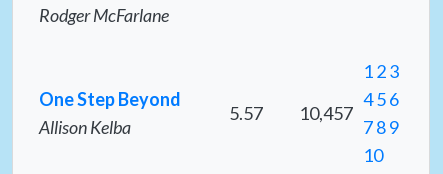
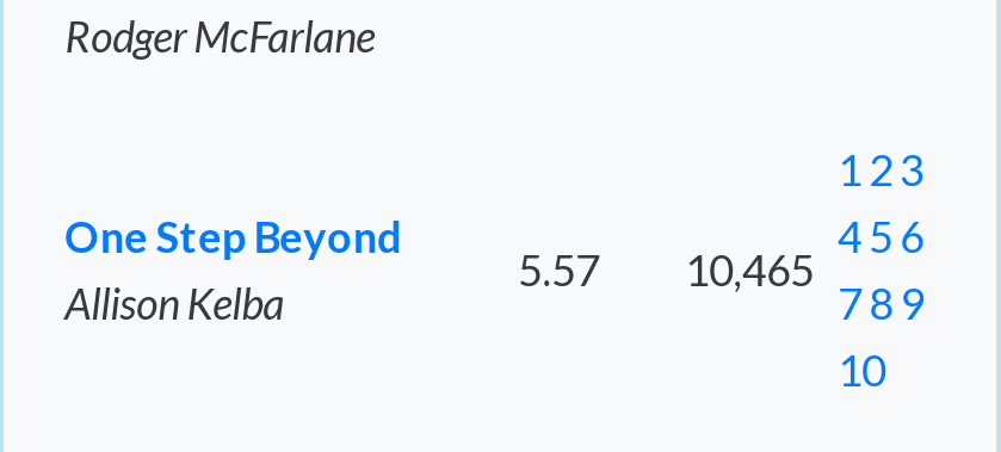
- 5.57 10,457
+ 5.57 10,465
